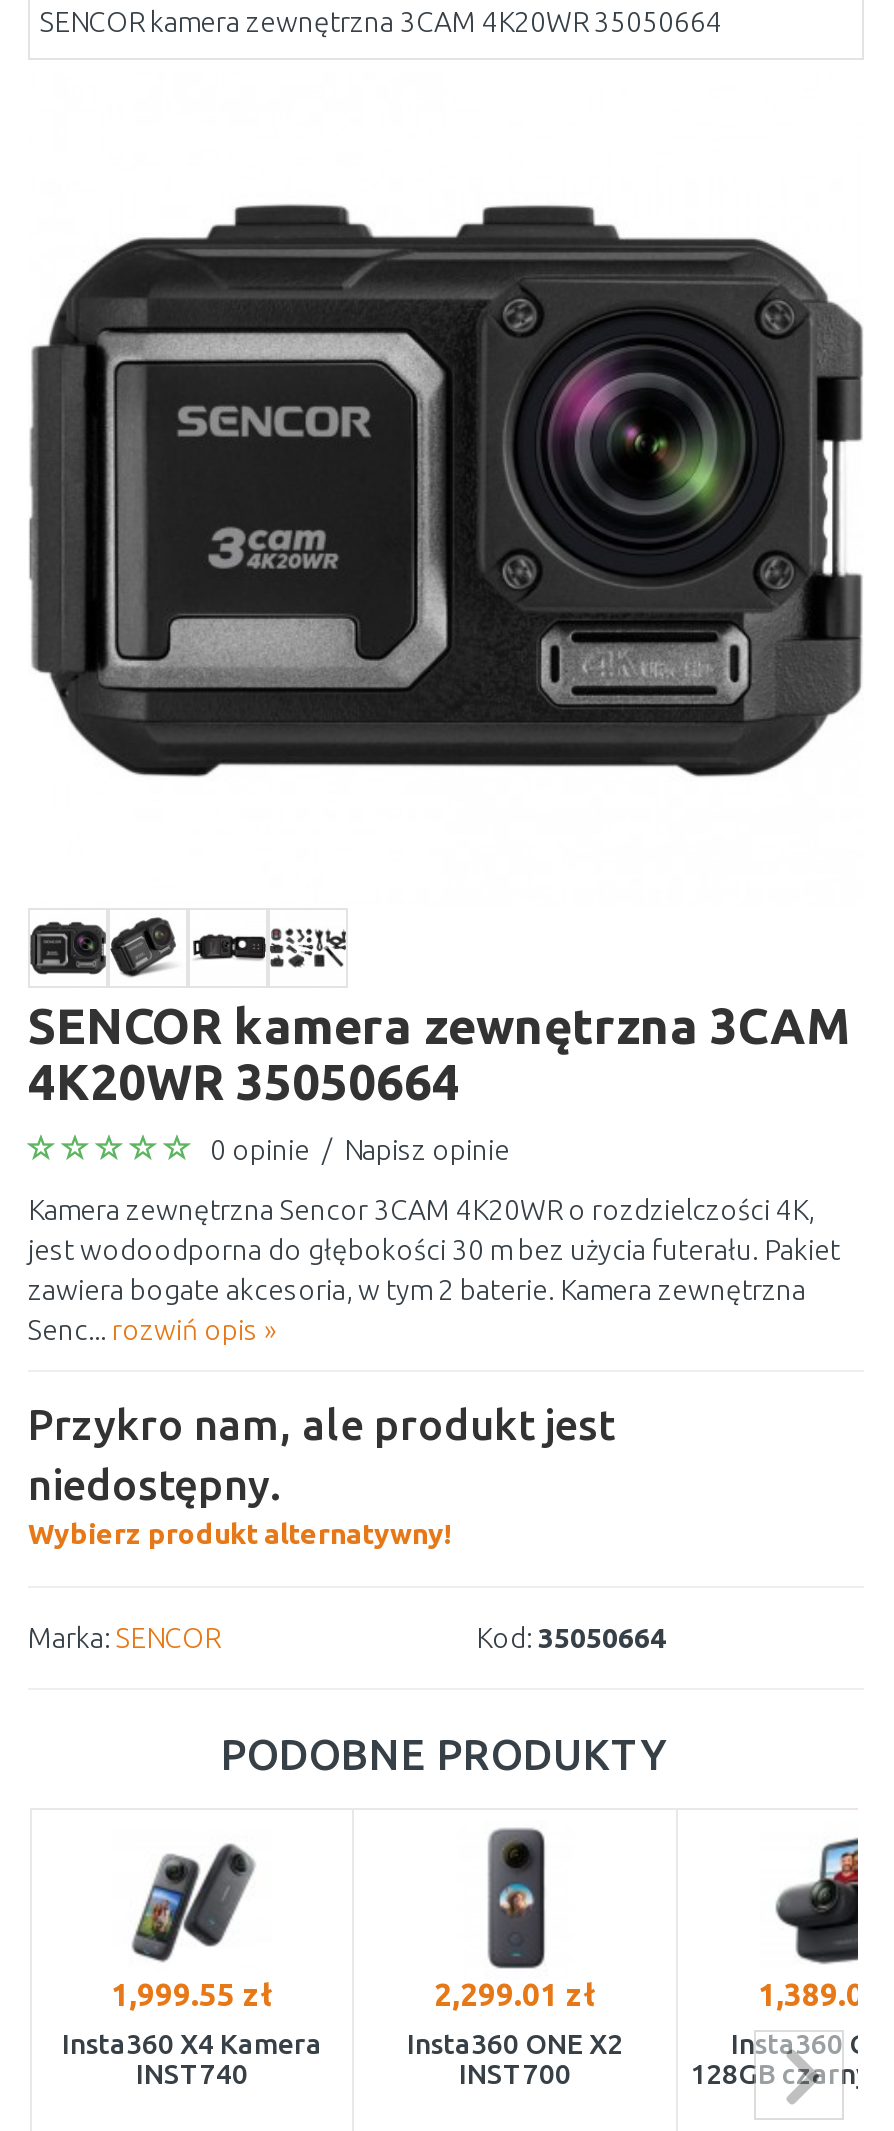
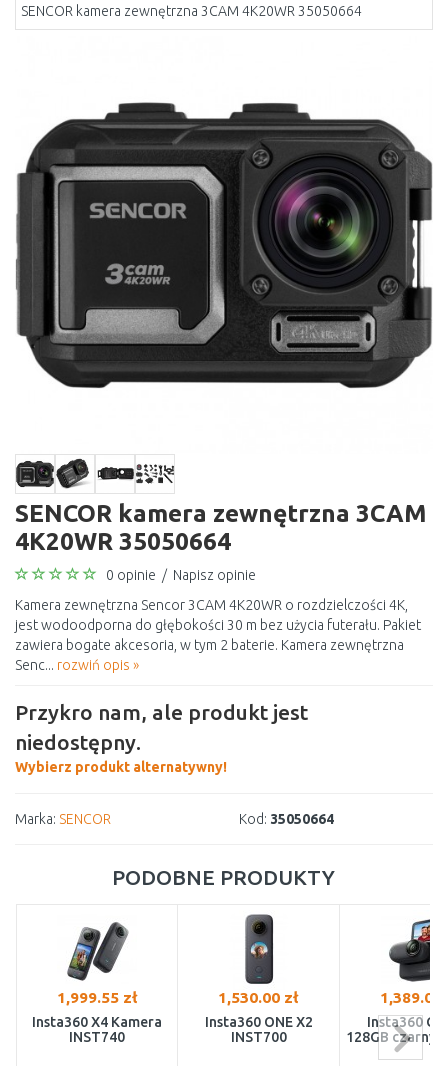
- 2,299.01 zł
+ 1,530.00 zł
